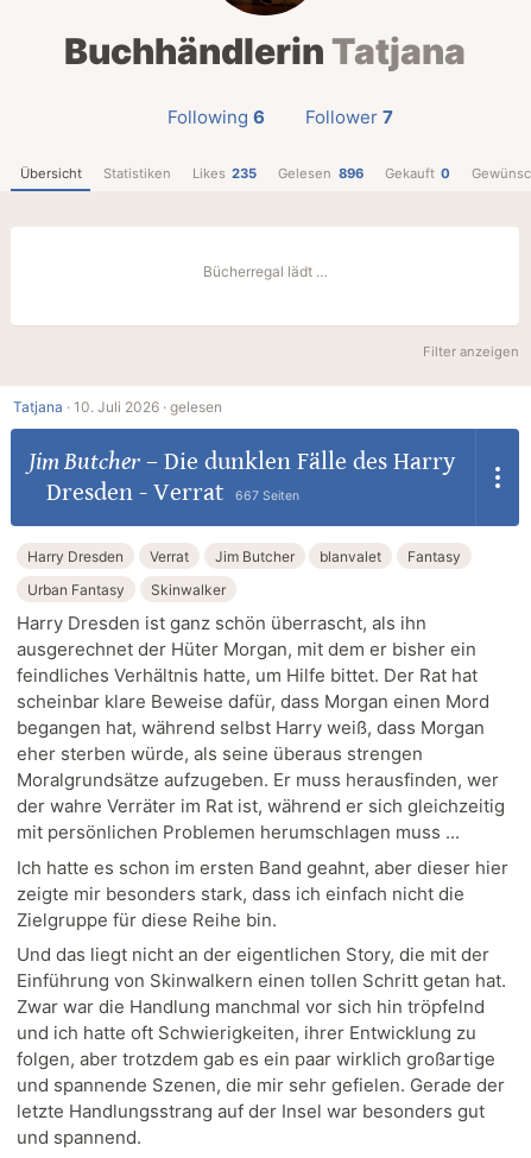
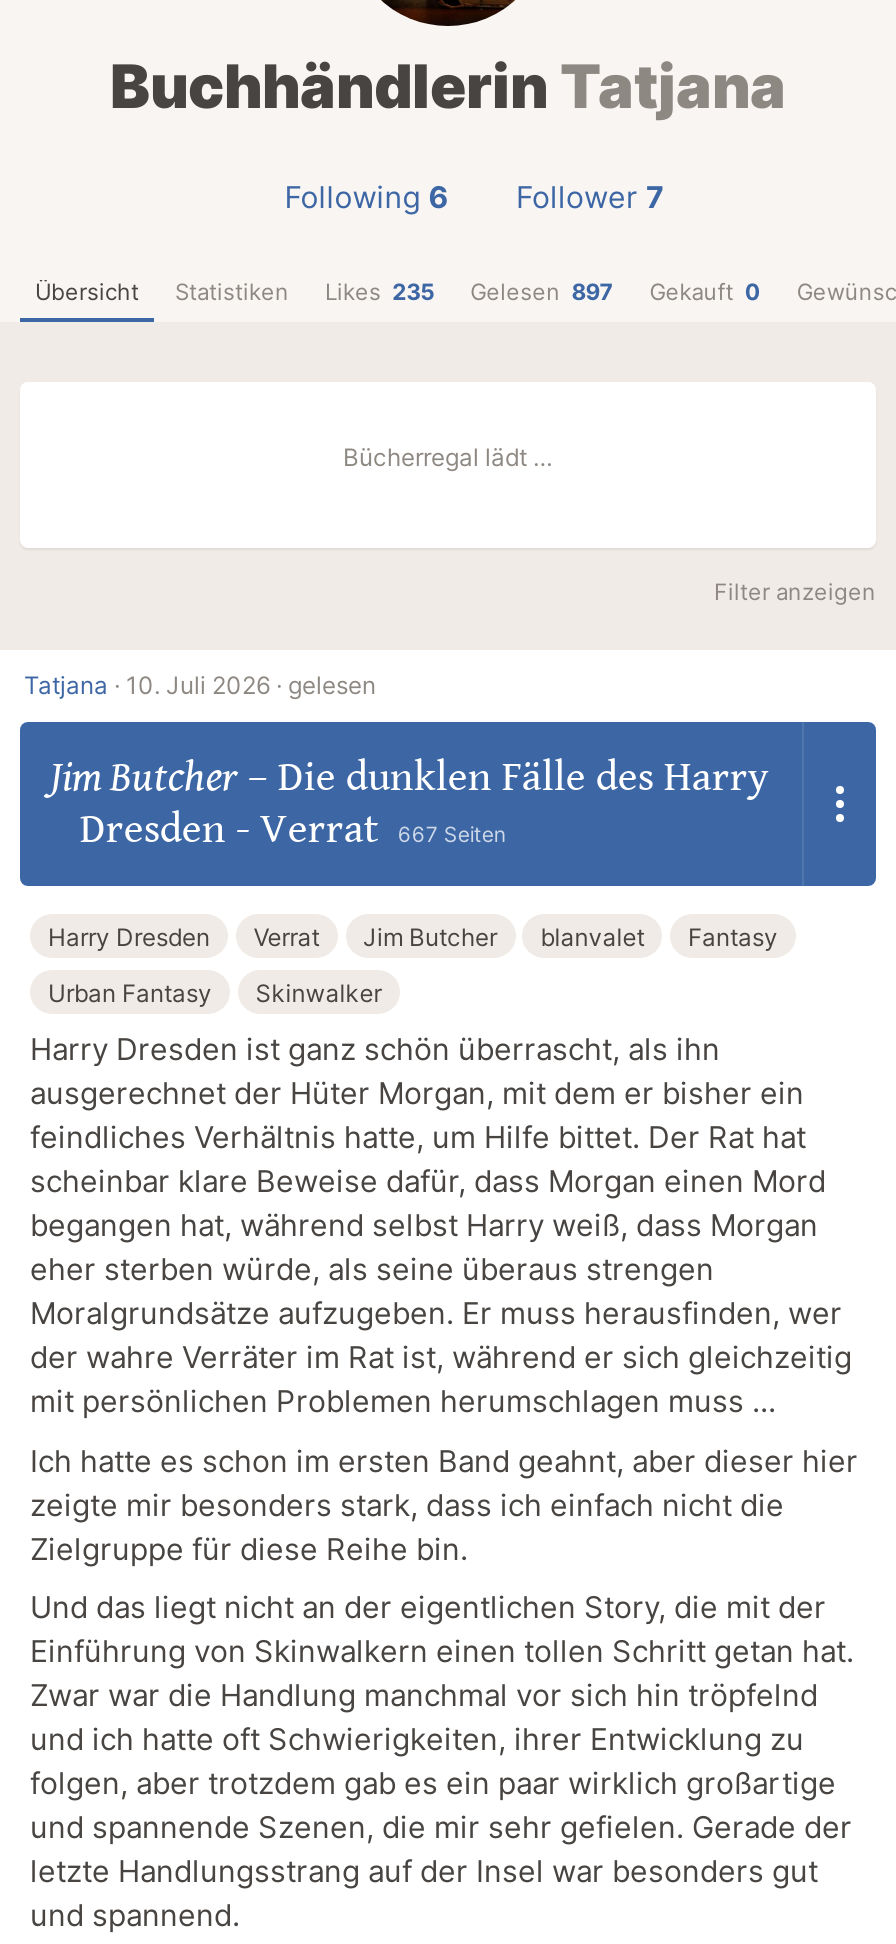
- Gelesen 896
+ Gelesen 897
